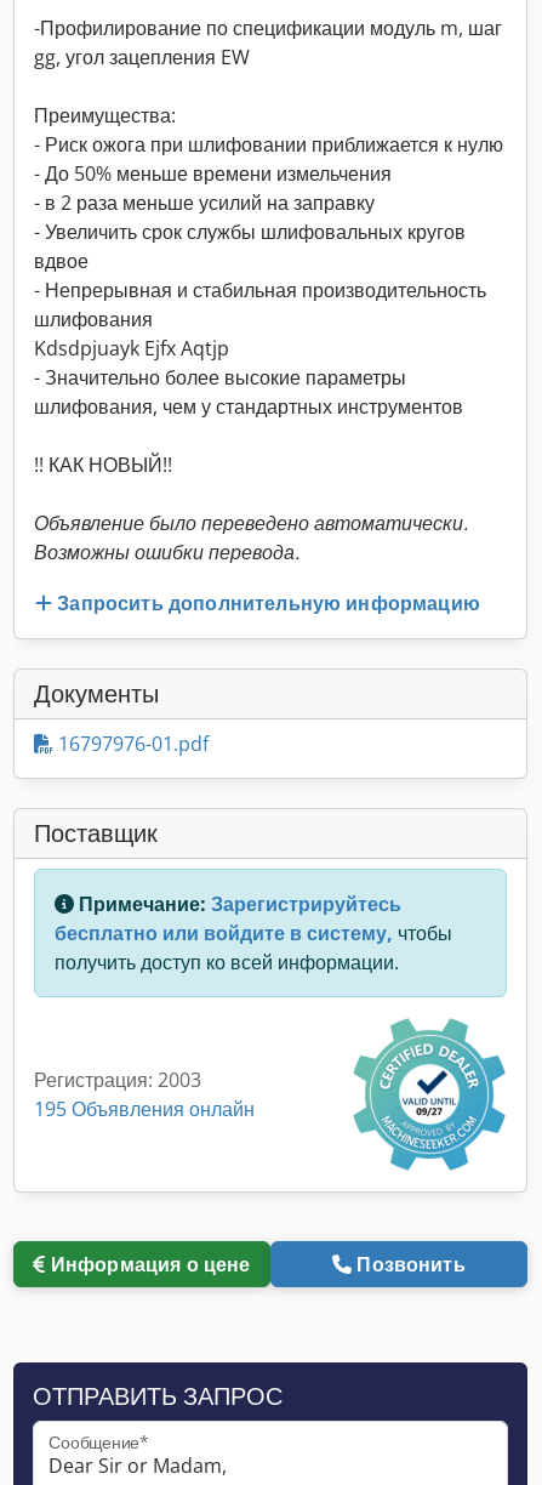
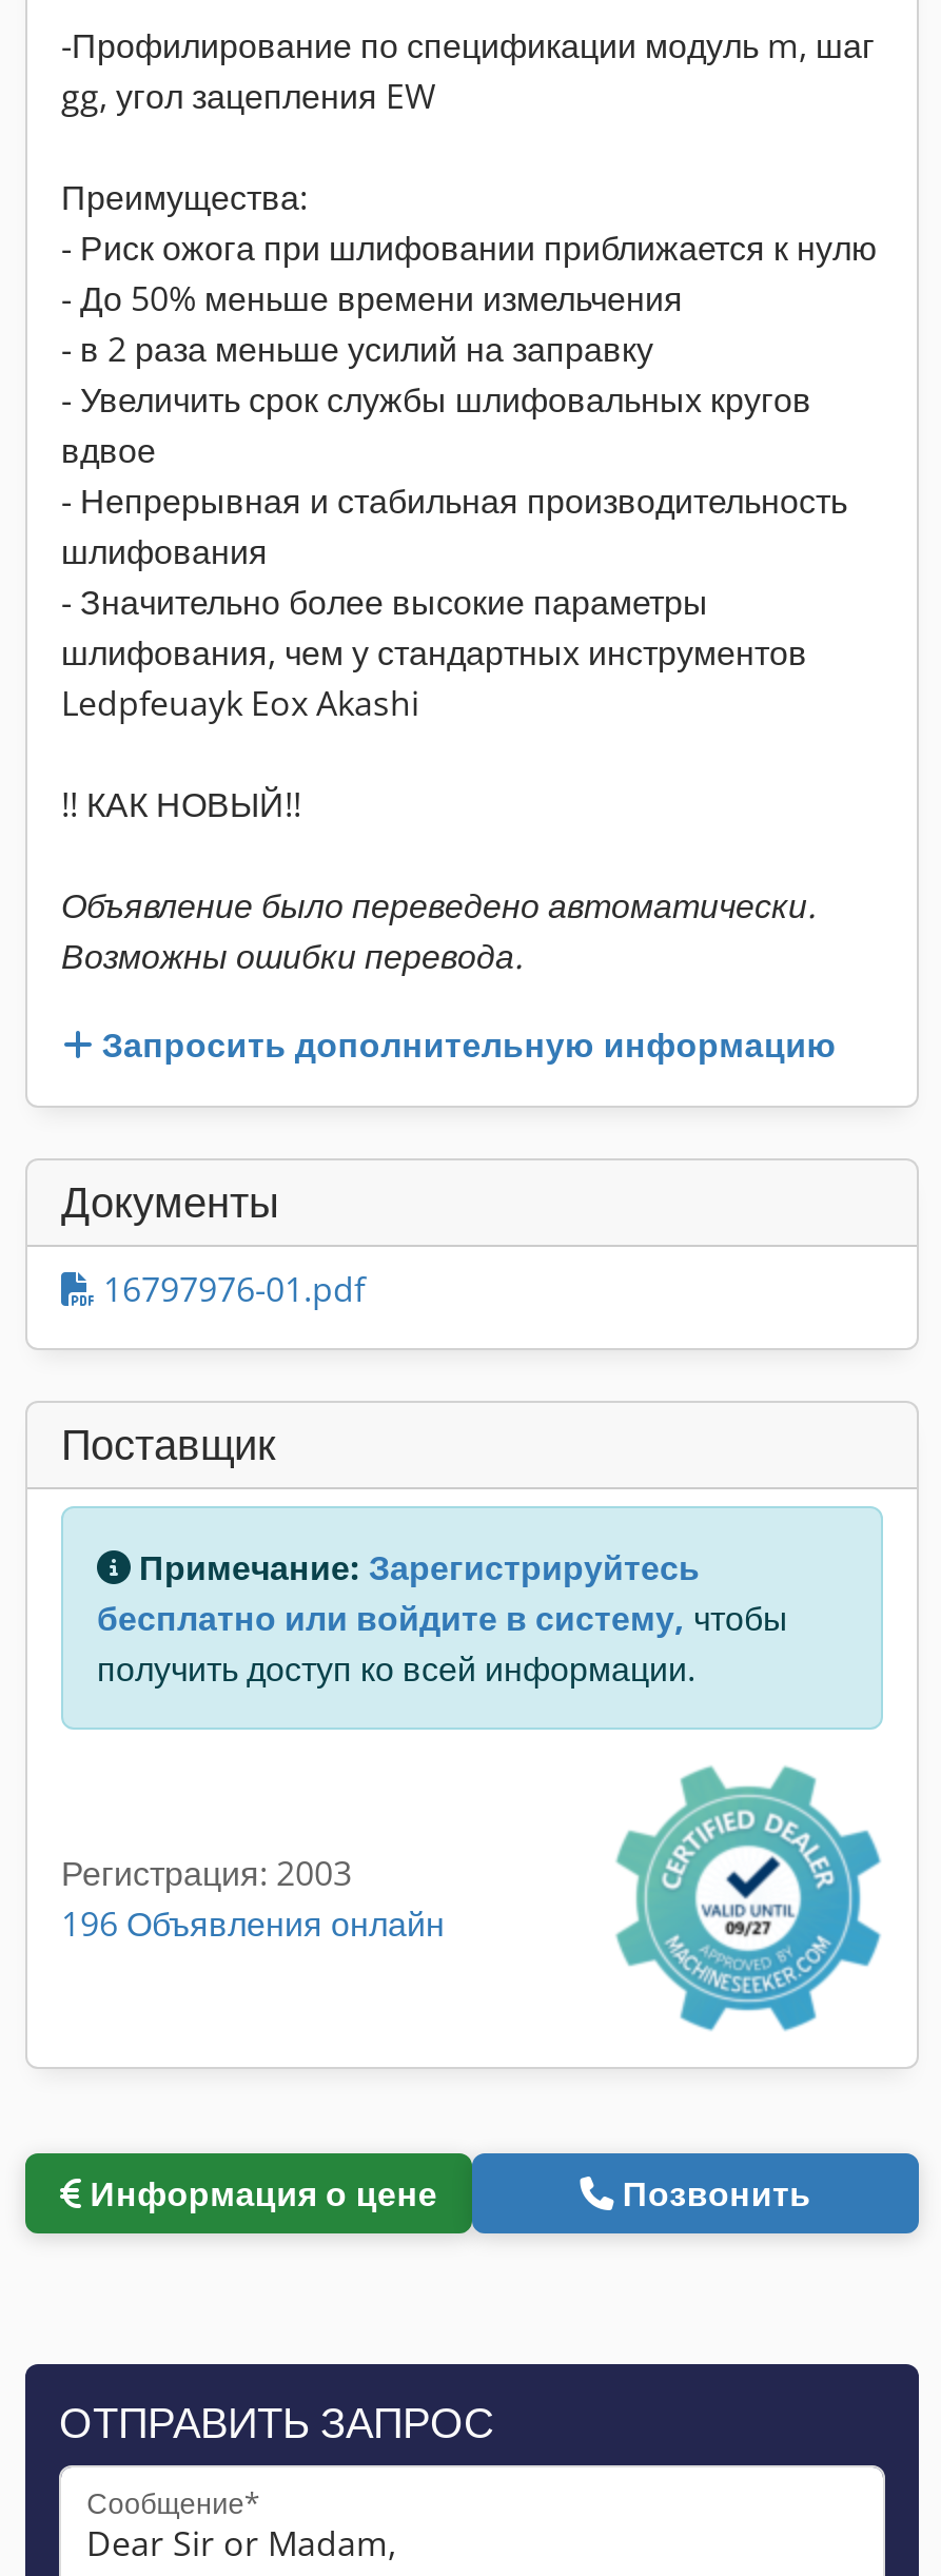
- Kdsdpjuayk Ejfx Aqtjp

moved up: - Значительно более высокие параметры | шлифования, чем у стандартных инструментов

+ Ledpfeuayk Eox Akashi

- 195 Объявления онлайн
+ 196 Объявления онлайн
